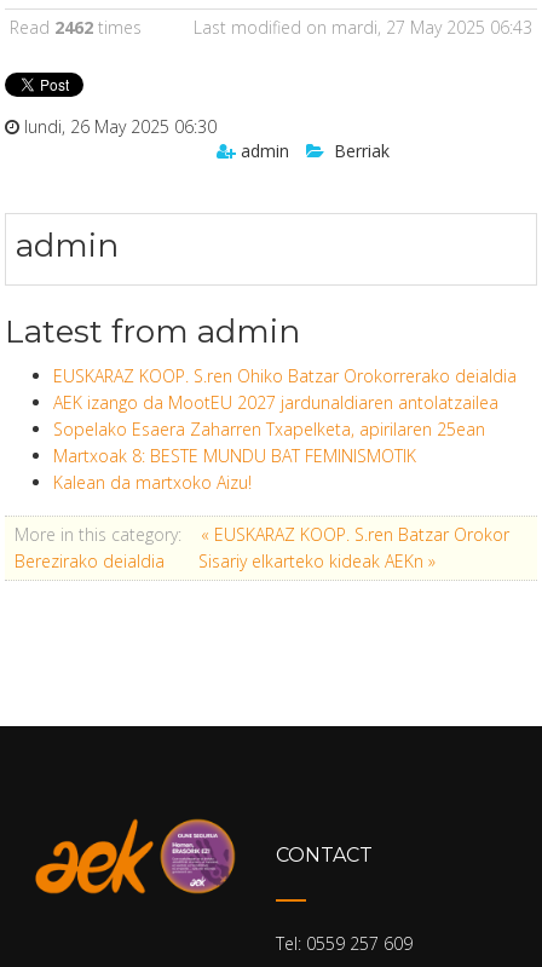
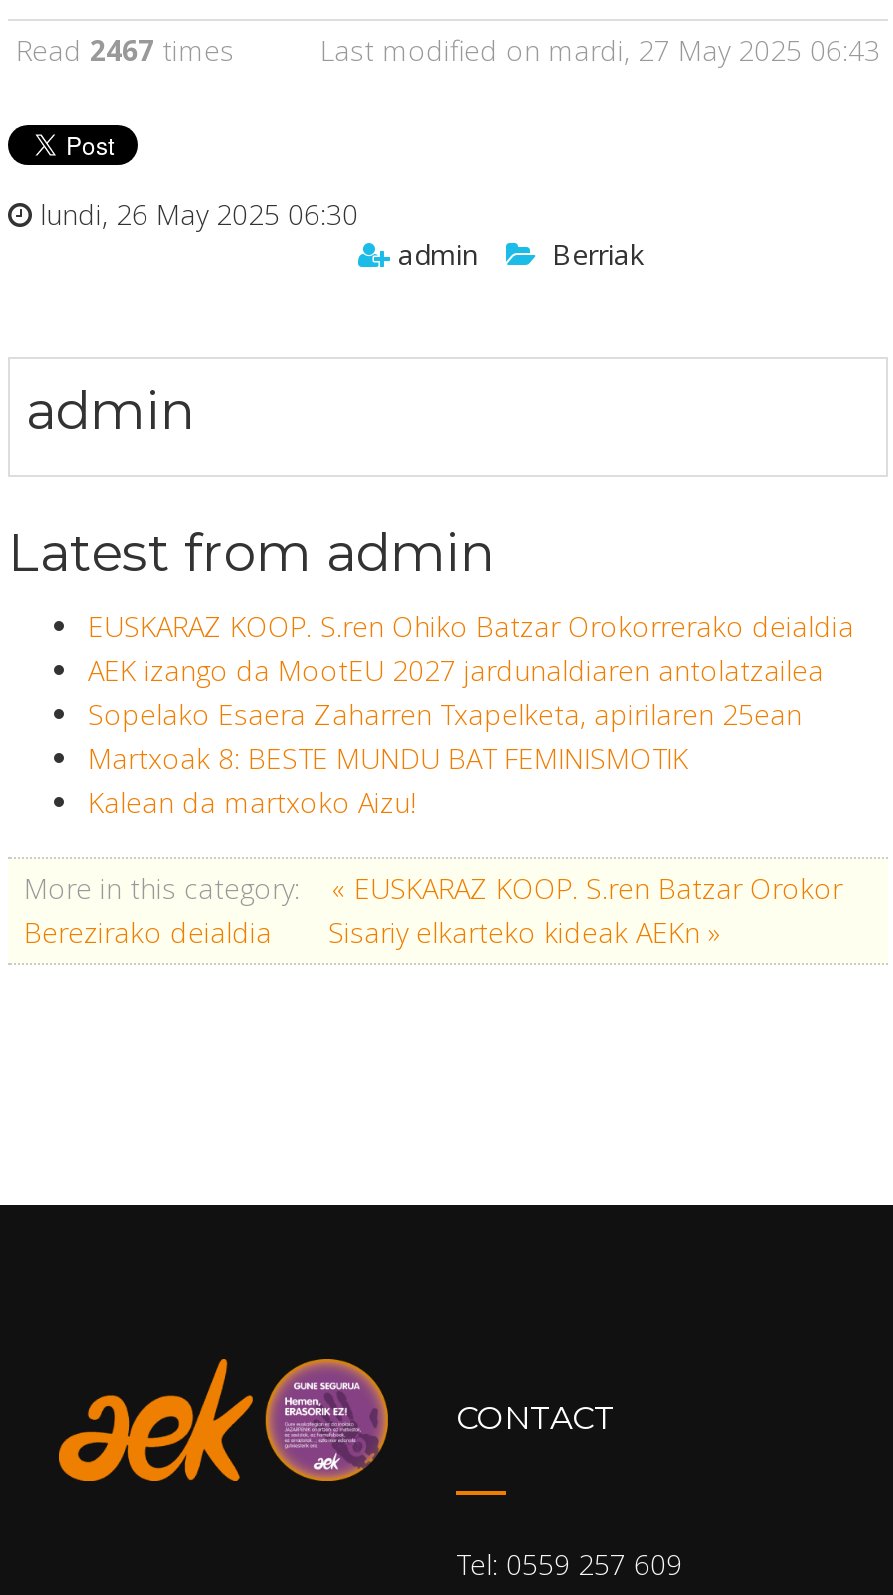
- Read 2462 times
+ Read 2467 times
